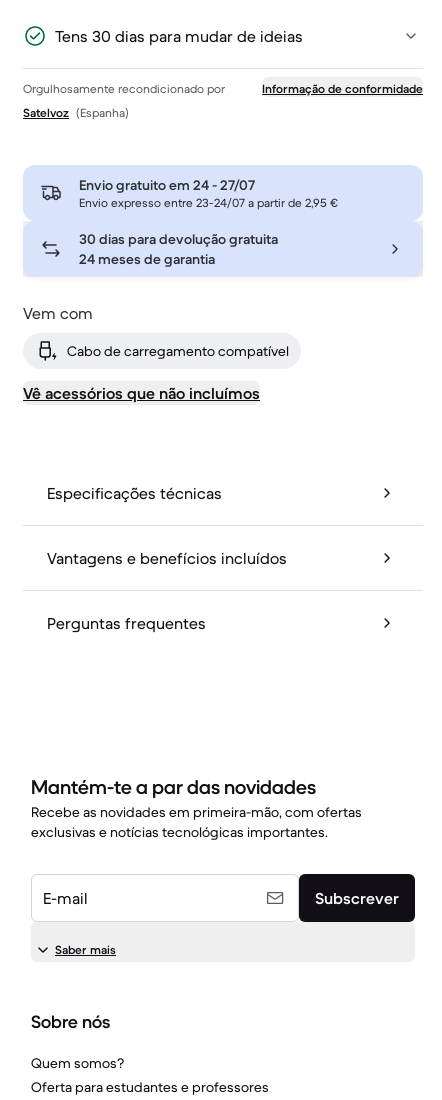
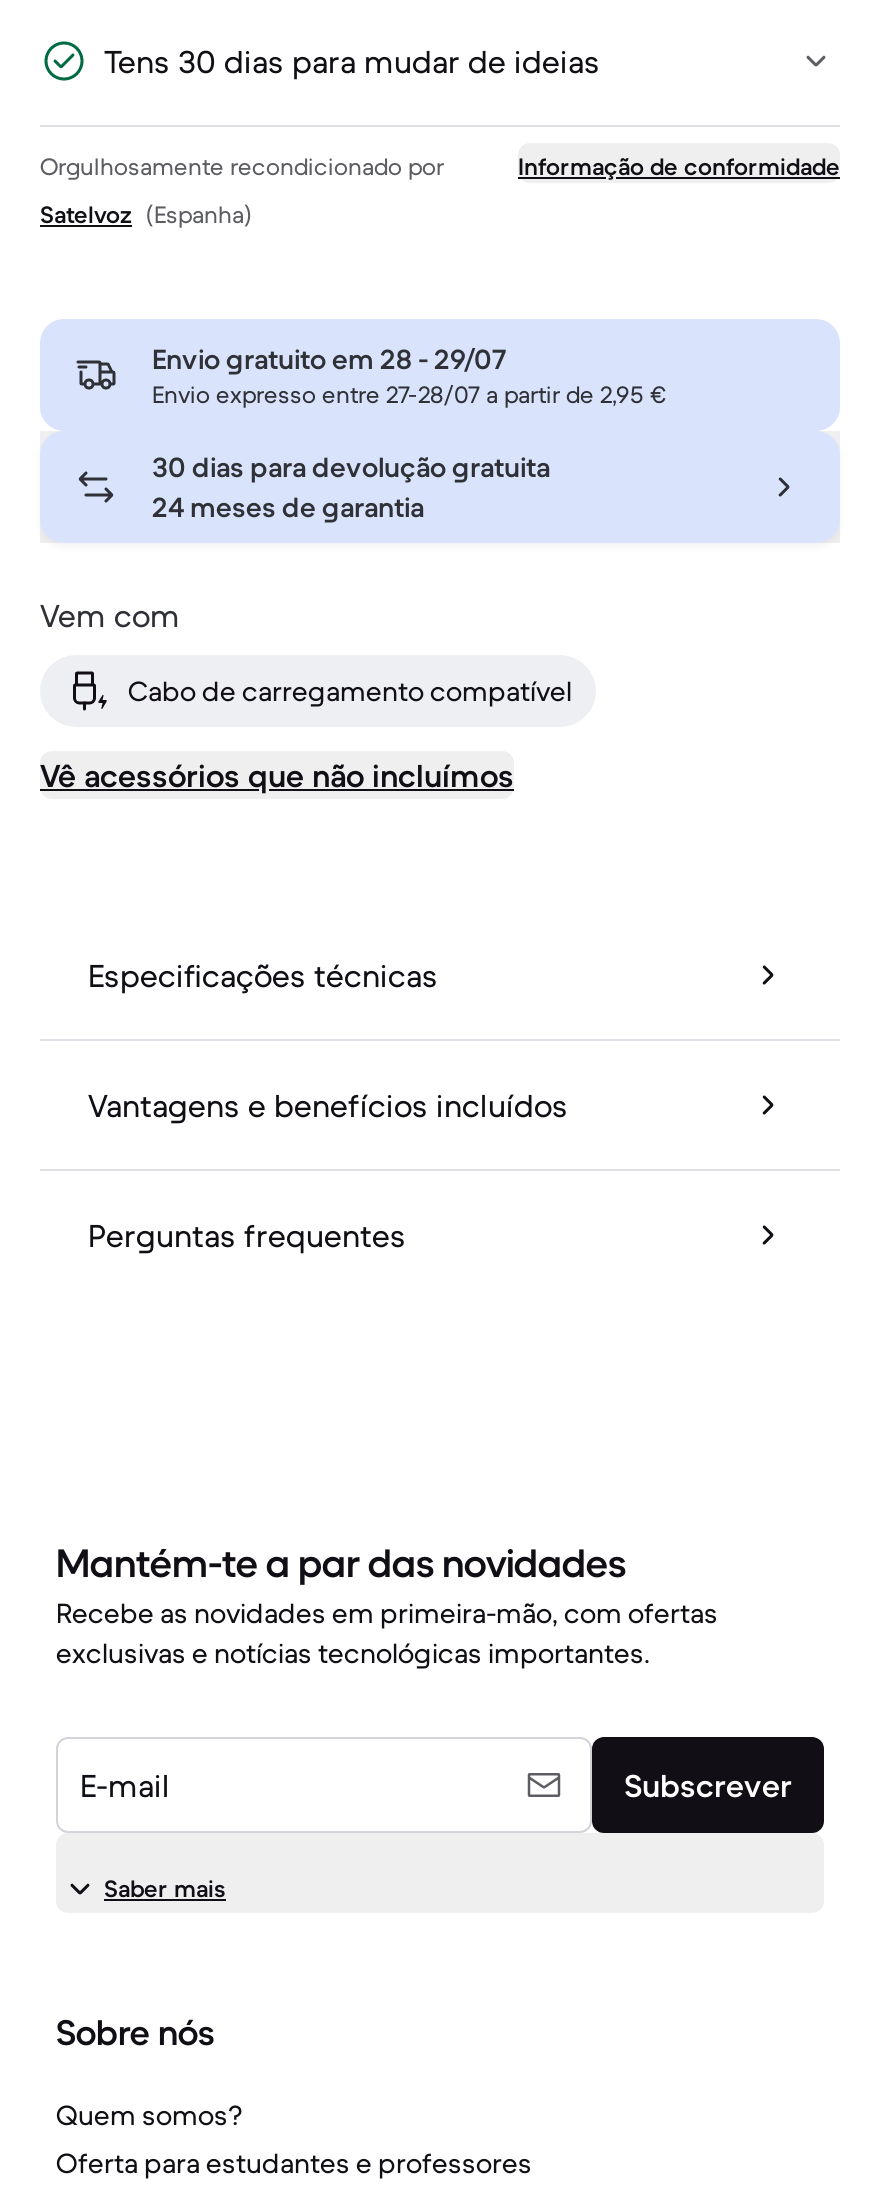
- Envio gratuito em 24 - 27/07
+ Envio gratuito em 28 - 29/07

- Envio expresso entre 23-24/07 a partir de 2,95 €
+ Envio expresso entre 27-28/07 a partir de 2,95 €
